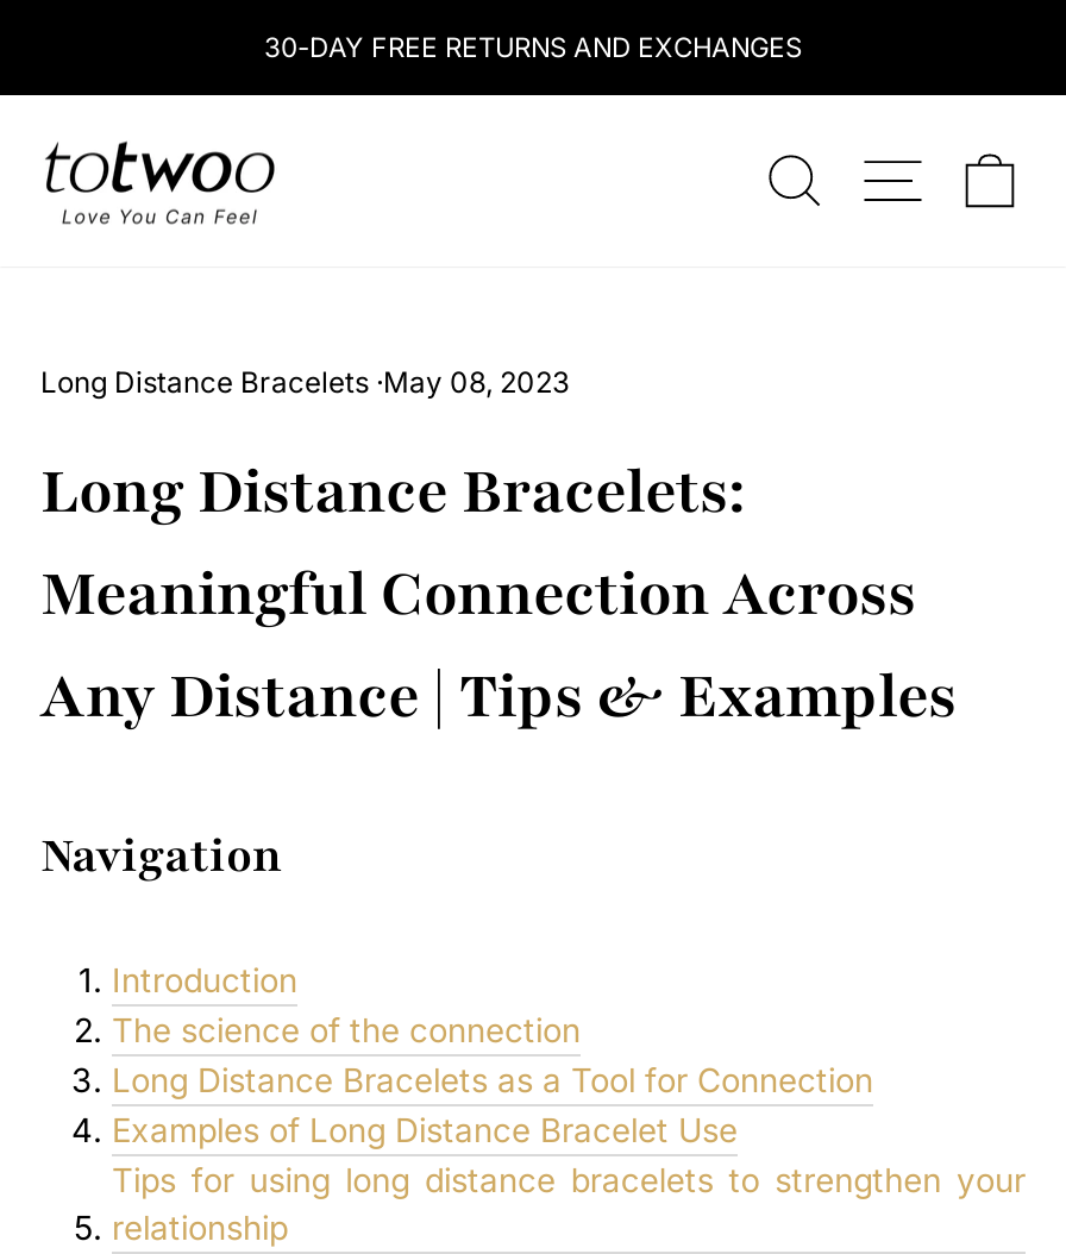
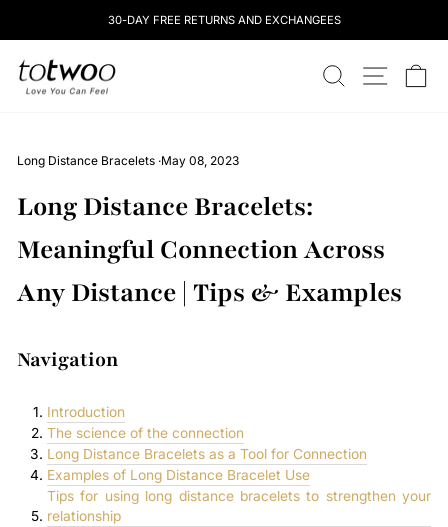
- 30-DAY FREE RETURNS AND EXCHANGES
+ 30-DAY FREE RETURNS AND EXCHANGEES
